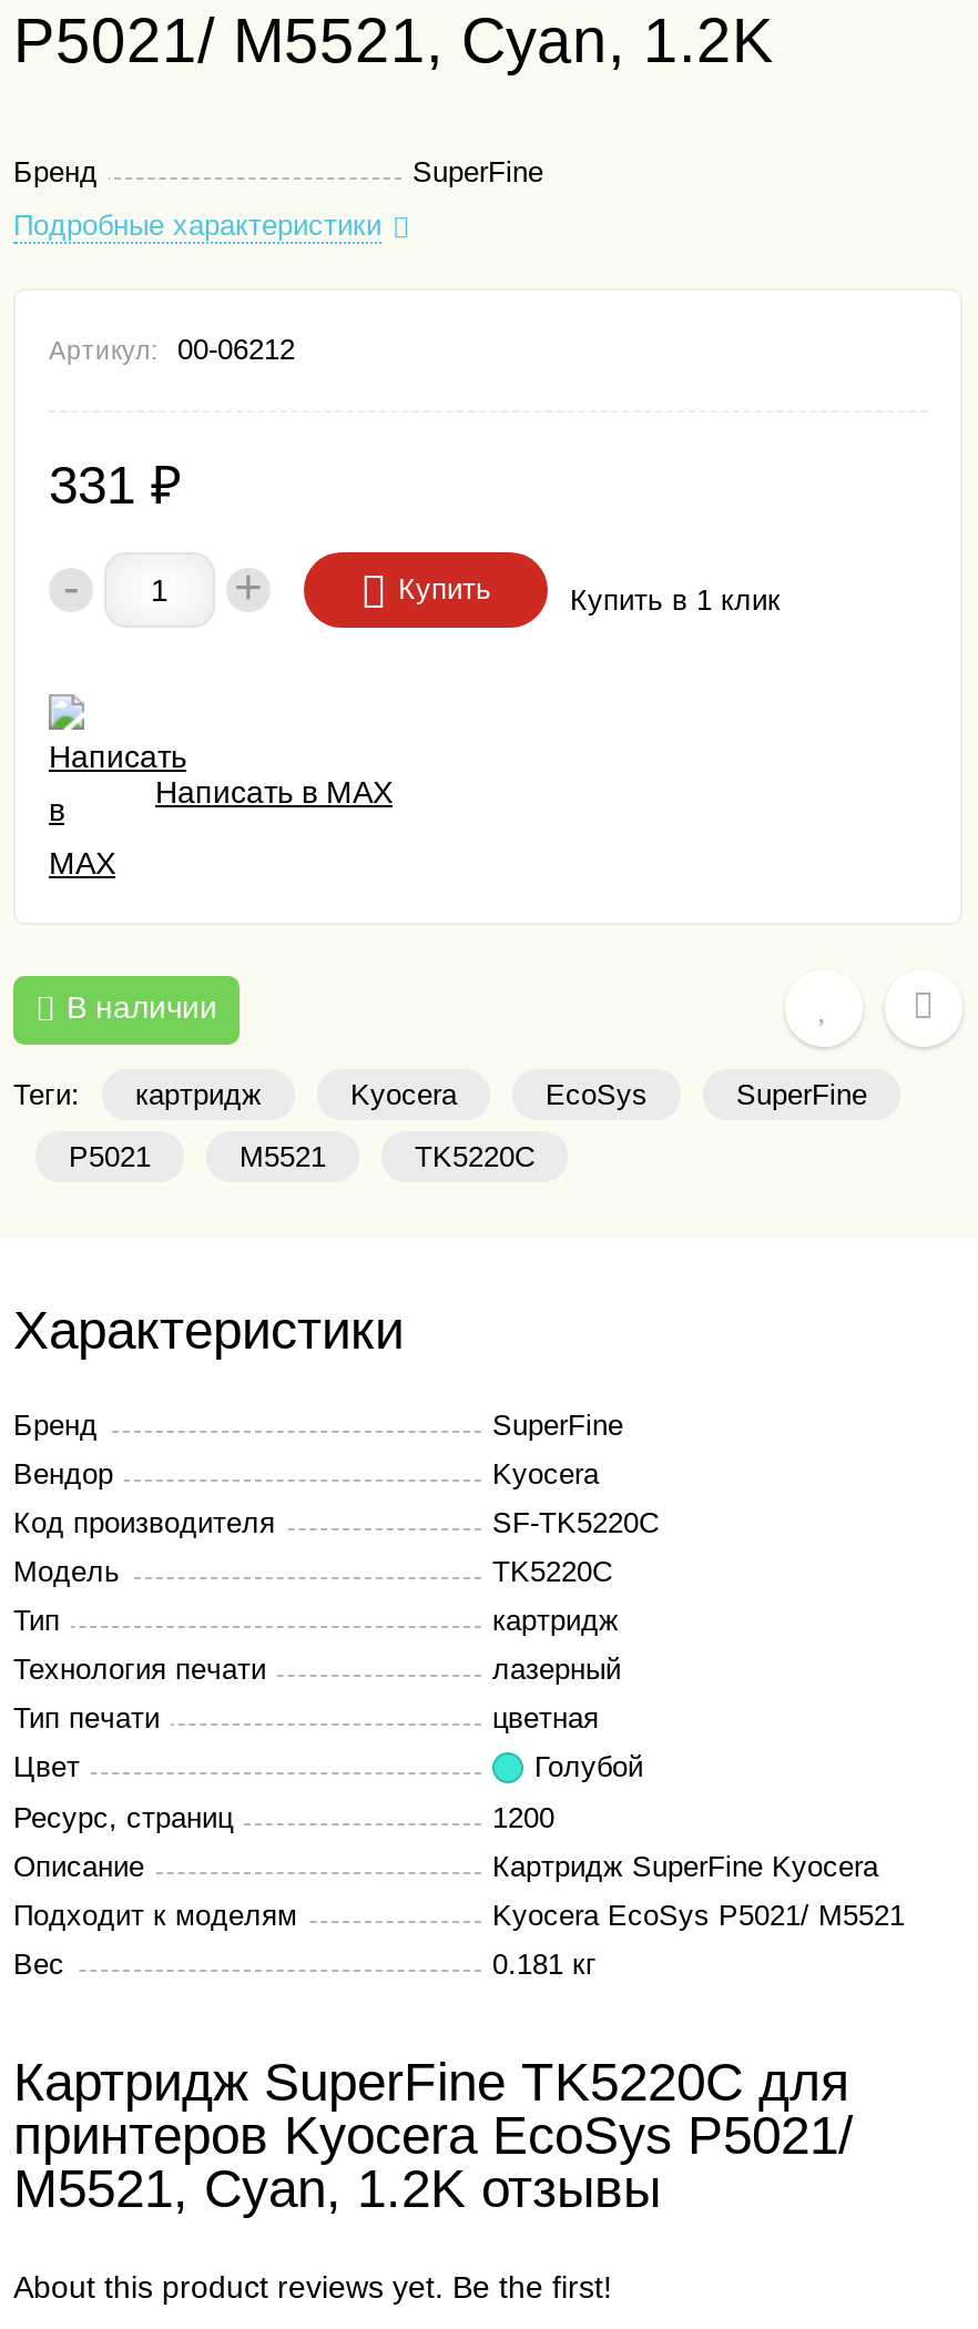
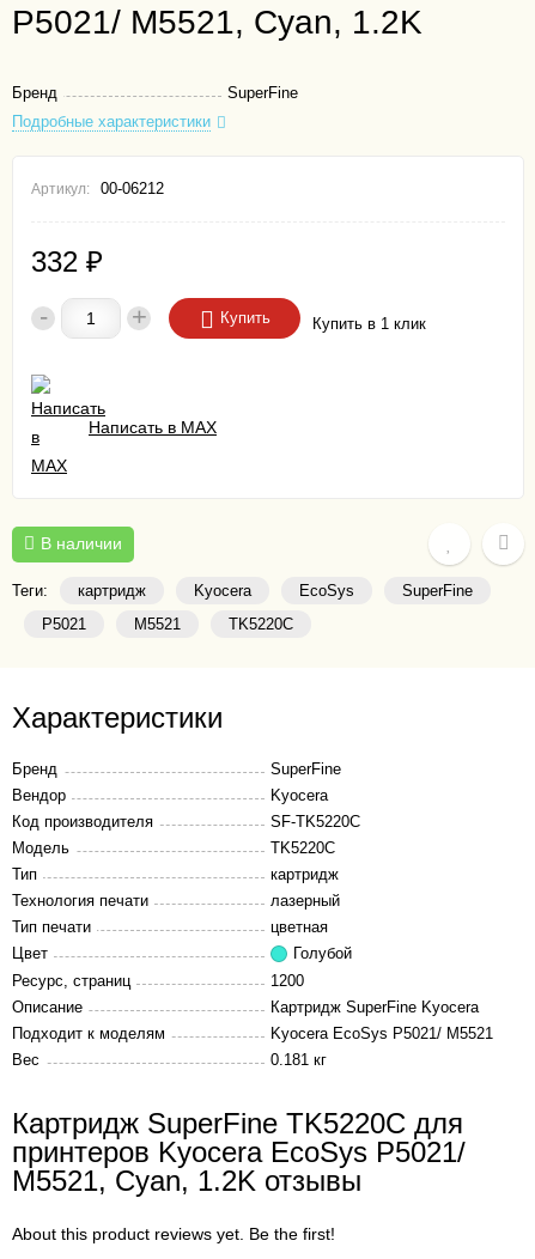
- 331 ₽
+ 332 ₽
